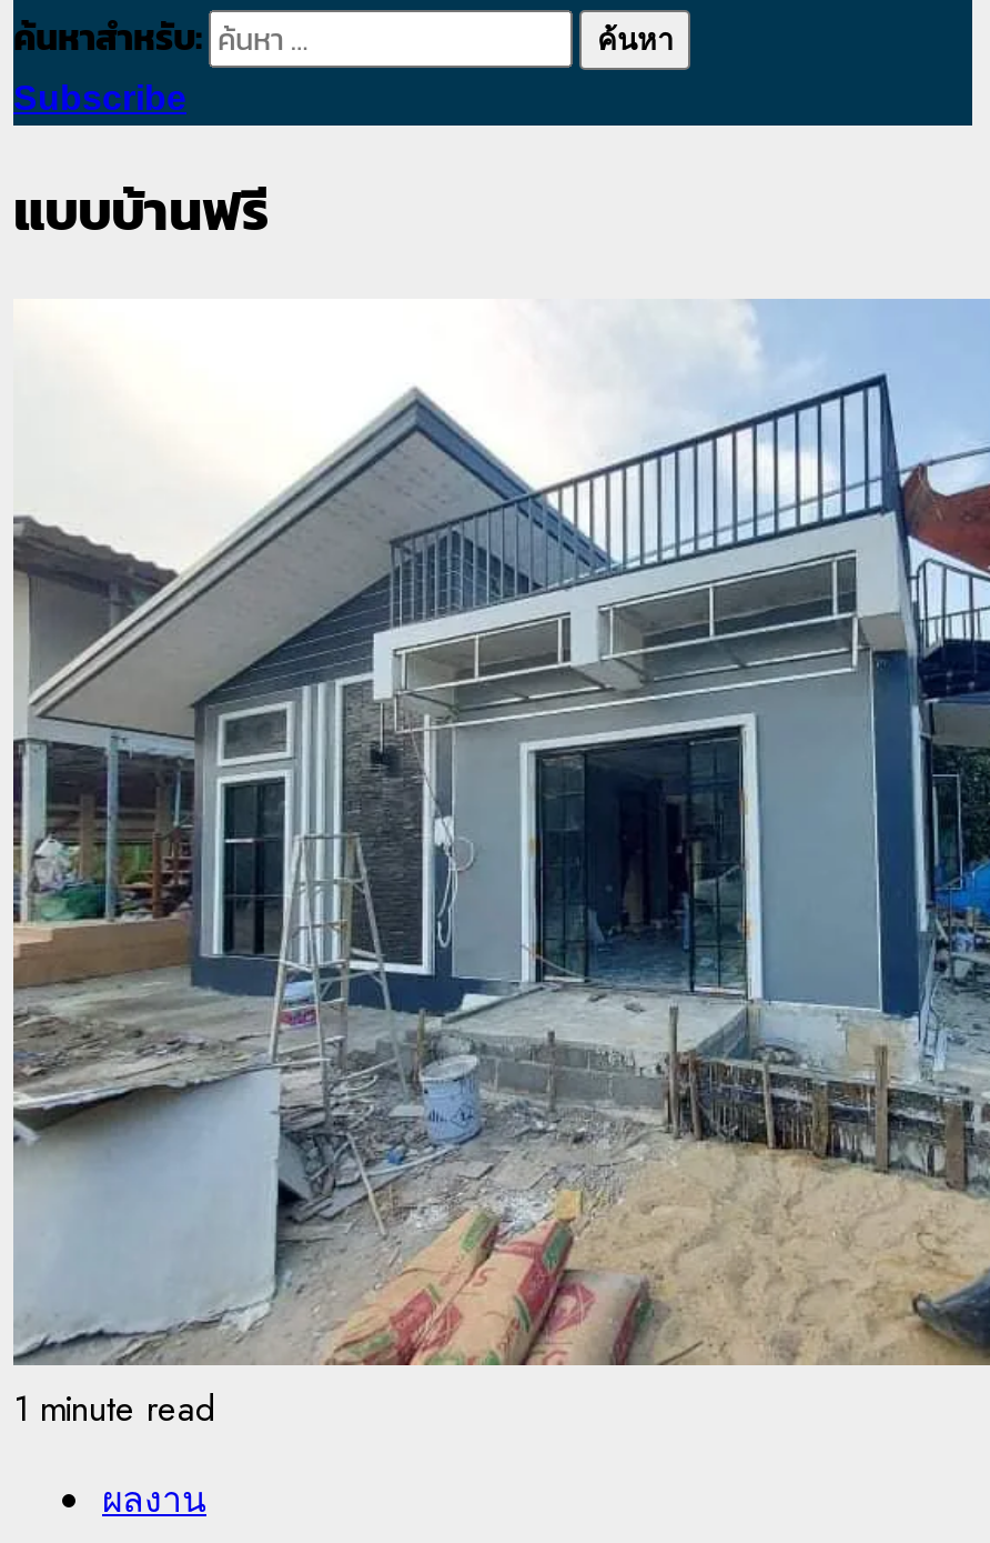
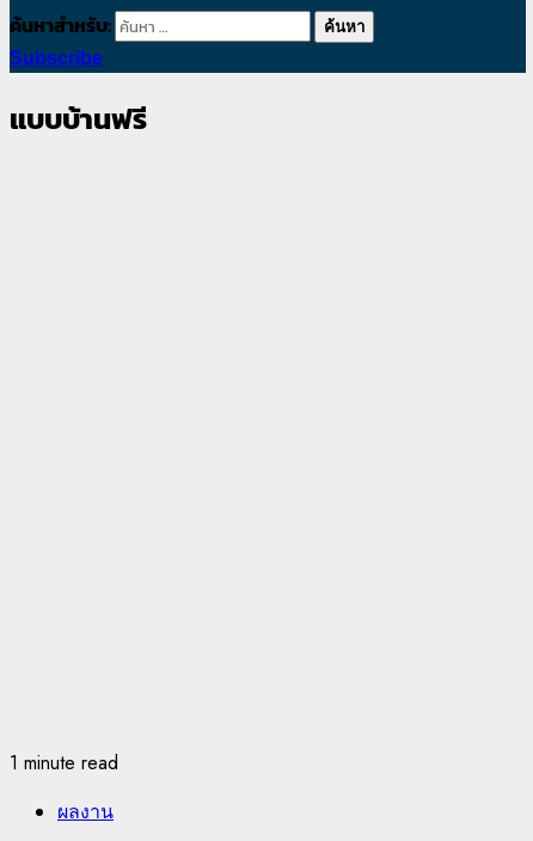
- [image]
